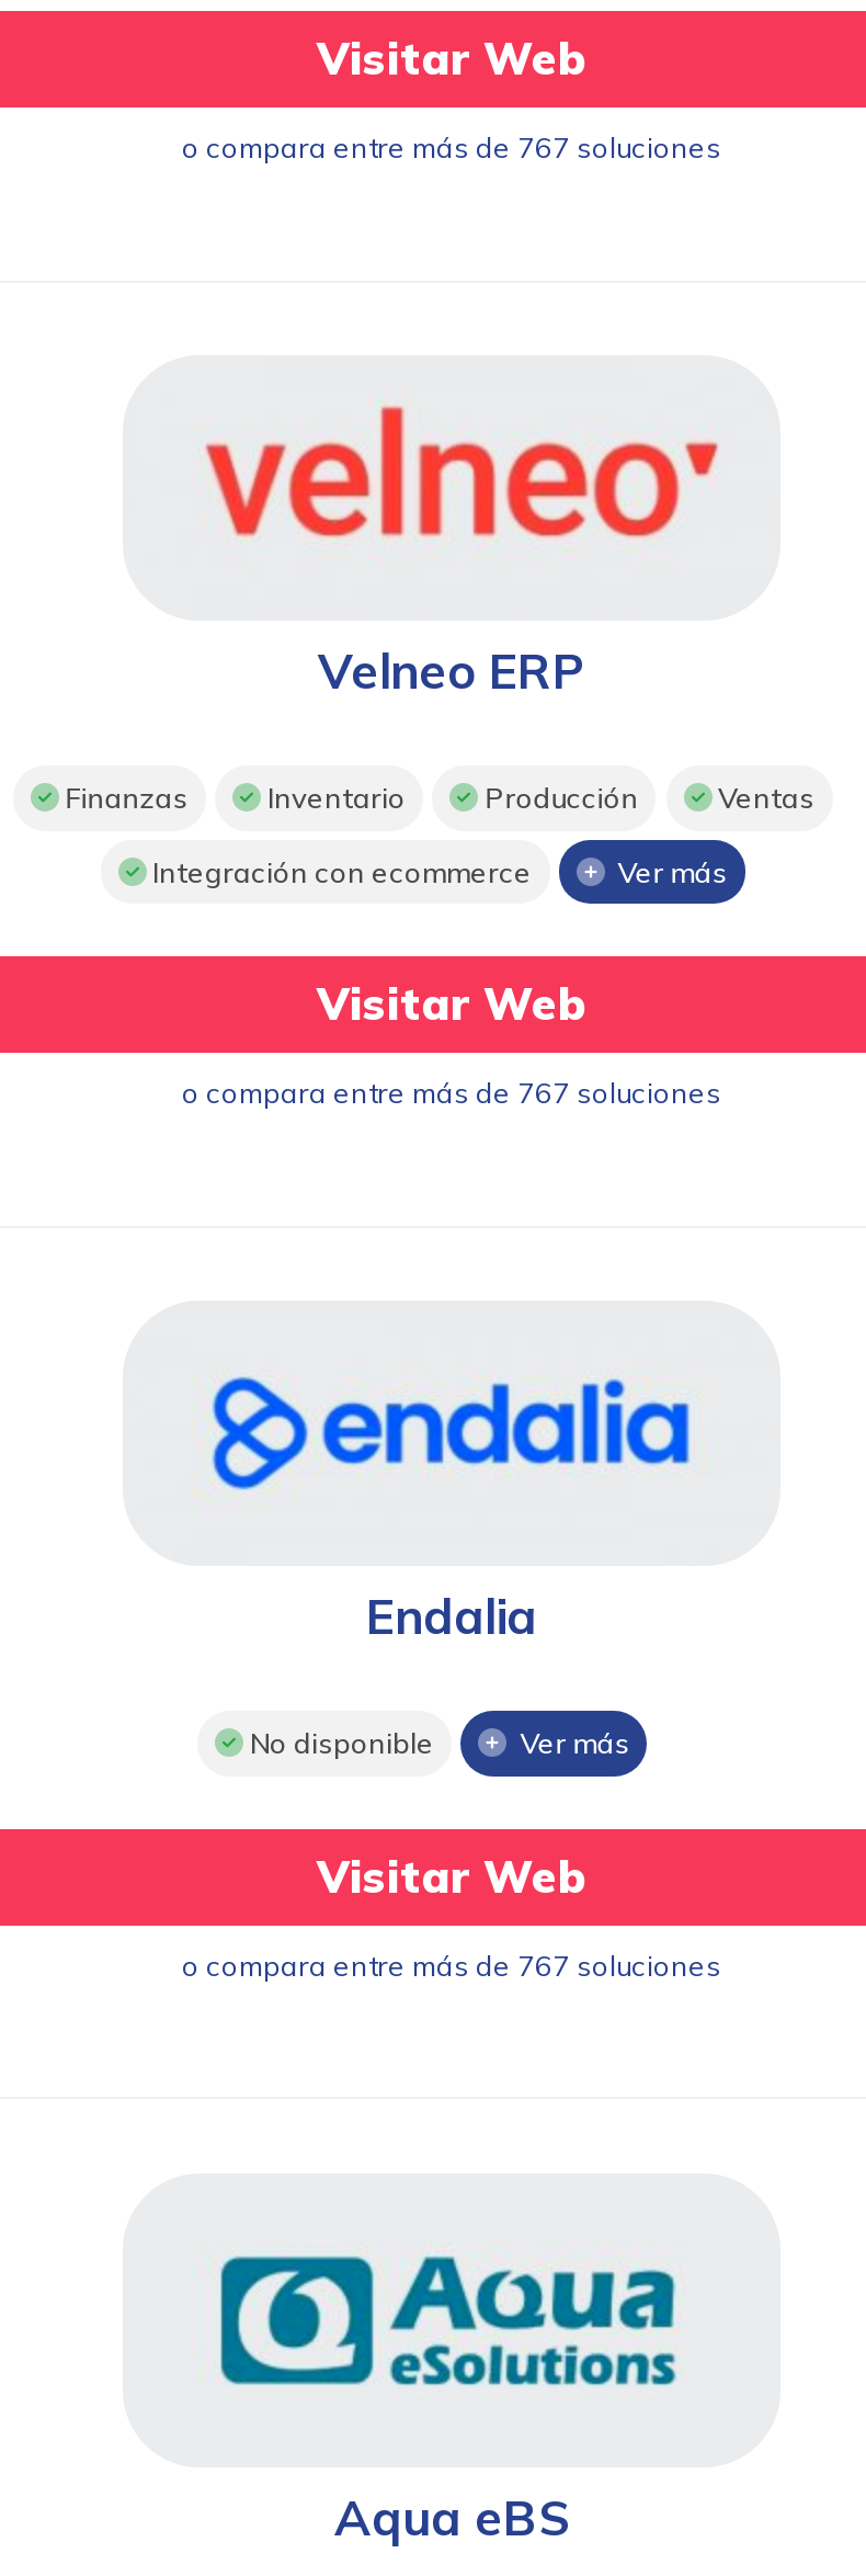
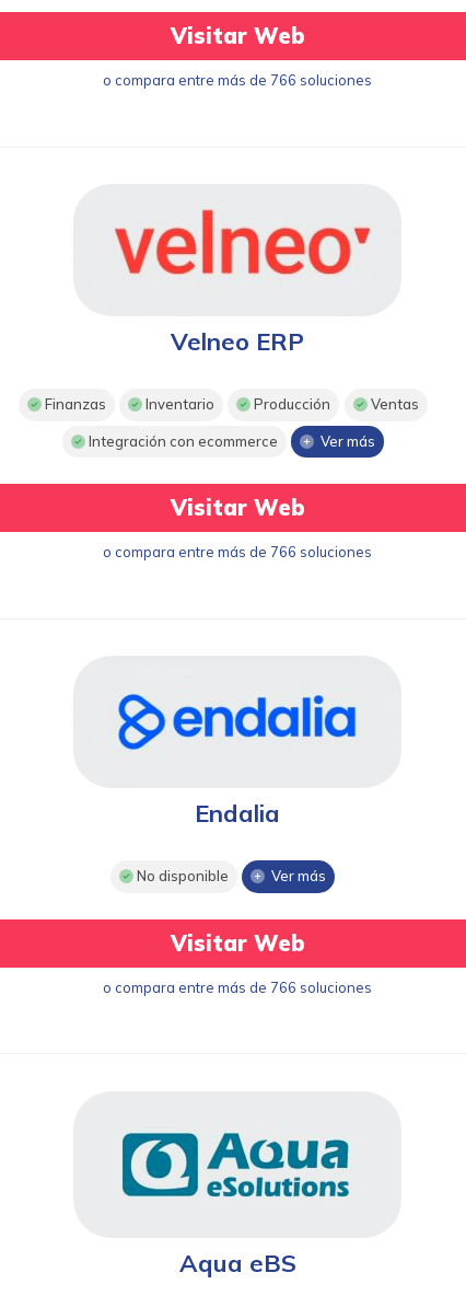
- o compara entre más de 767 soluciones
+ o compara entre más de 766 soluciones

- o compara entre más de 767 soluciones
+ o compara entre más de 766 soluciones

- o compara entre más de 767 soluciones
+ o compara entre más de 766 soluciones
